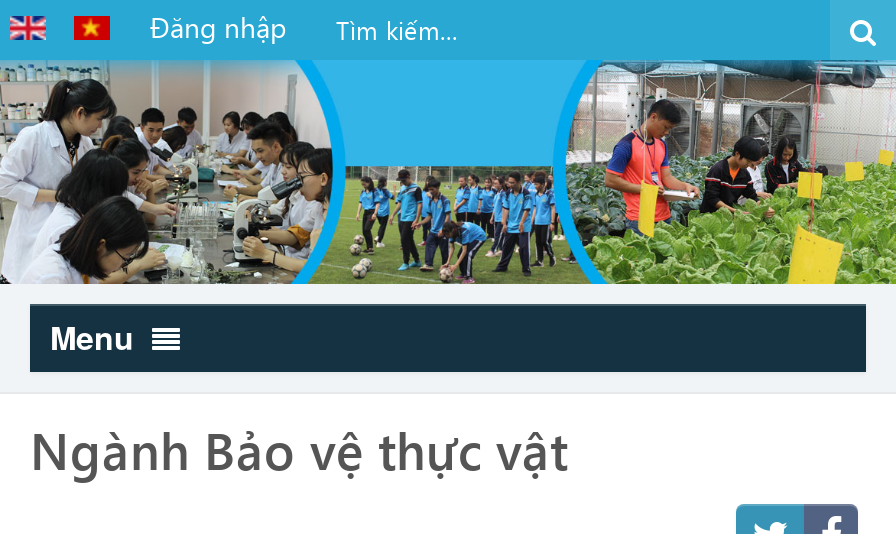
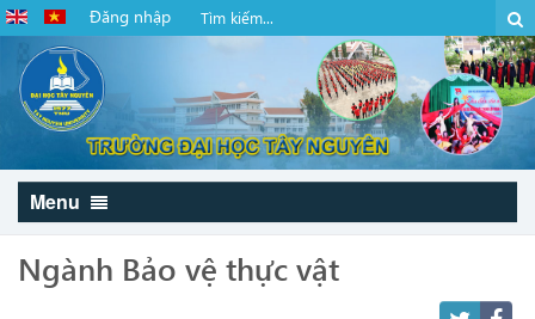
- [image]
+ [image]
